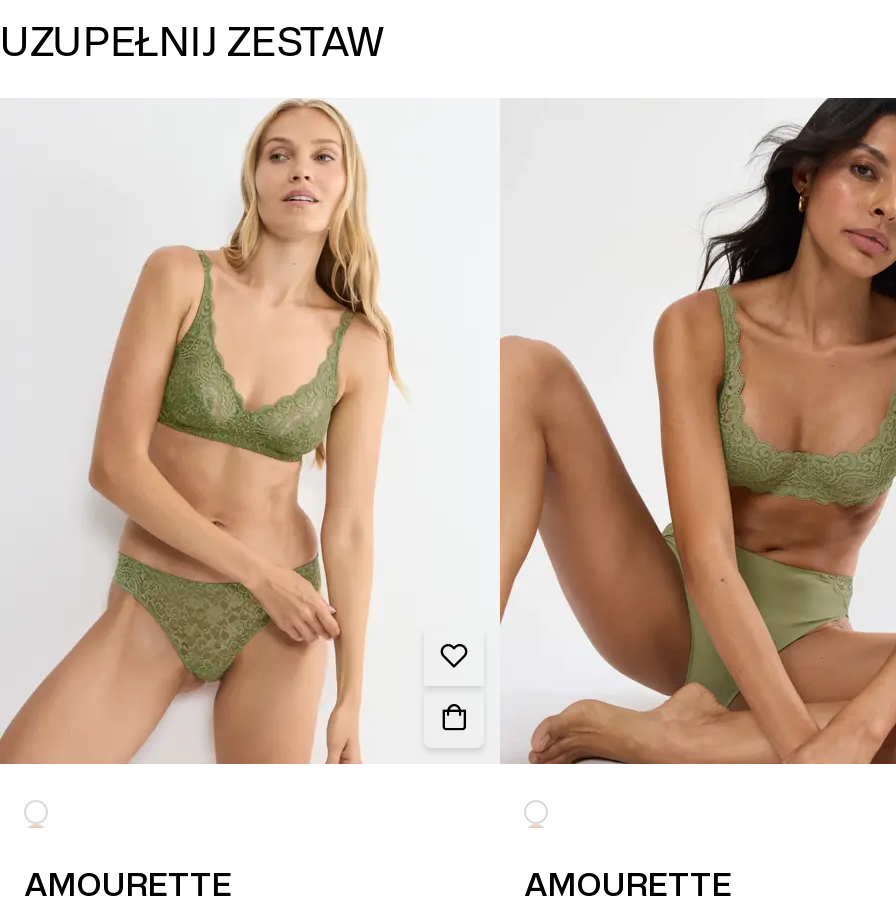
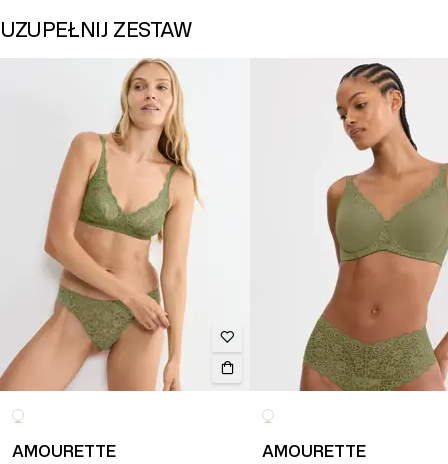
- [image]
+ [image]
